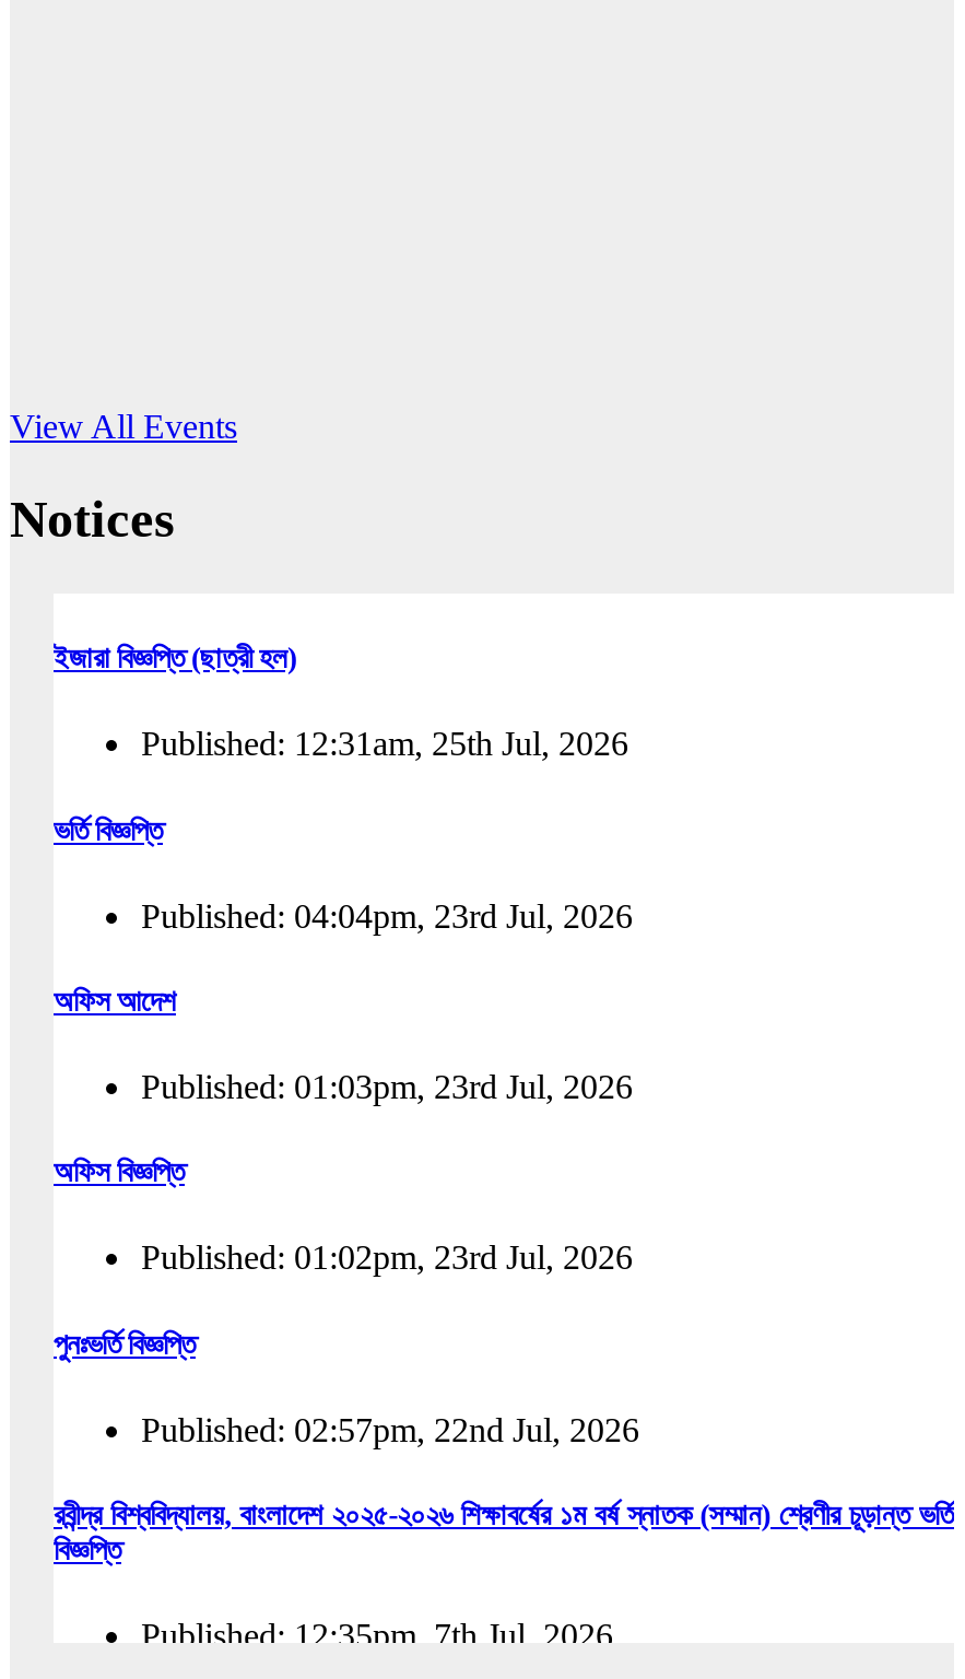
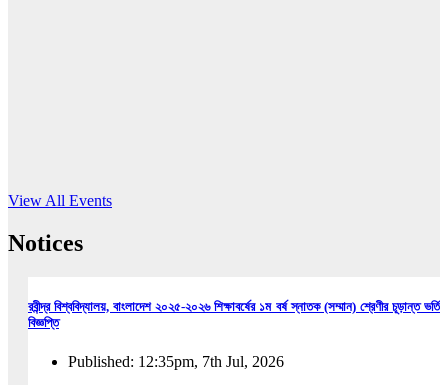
- ইজারা বিজ্ঞপ্তি (ছাত্রী হল)
- Published: 12:31am, 25th Jul, 2026
- ভর্তি বিজ্ঞপ্তি
- Published: 04:04pm, 23rd Jul, 2026
- অফিস আদেশ
- Published: 01:03pm, 23rd Jul, 2026
- অফিস বিজ্ঞপ্তি
- Published: 01:02pm, 23rd Jul, 2026
- পুনঃভর্তি বিজ্ঞপ্তি
- Published: 02:57pm, 22nd Jul, 2026
